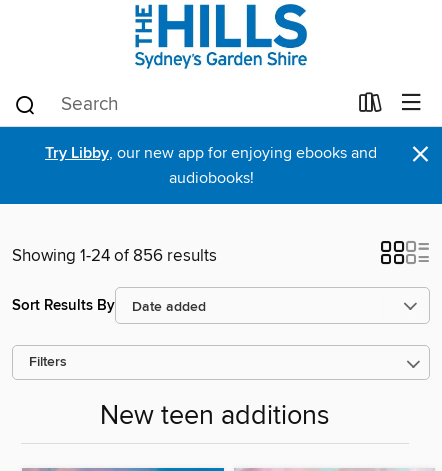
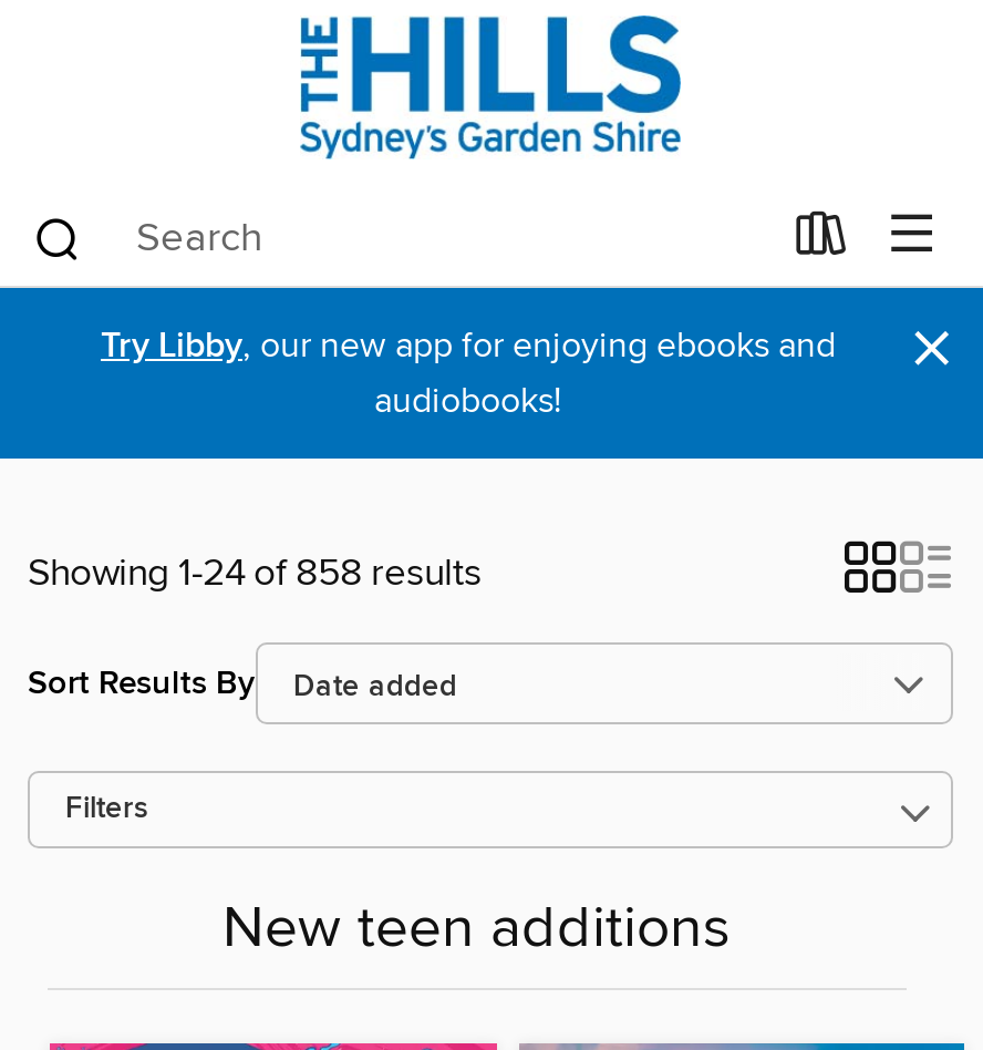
- Showing 1-24 of 856 results
+ Showing 1-24 of 858 results
